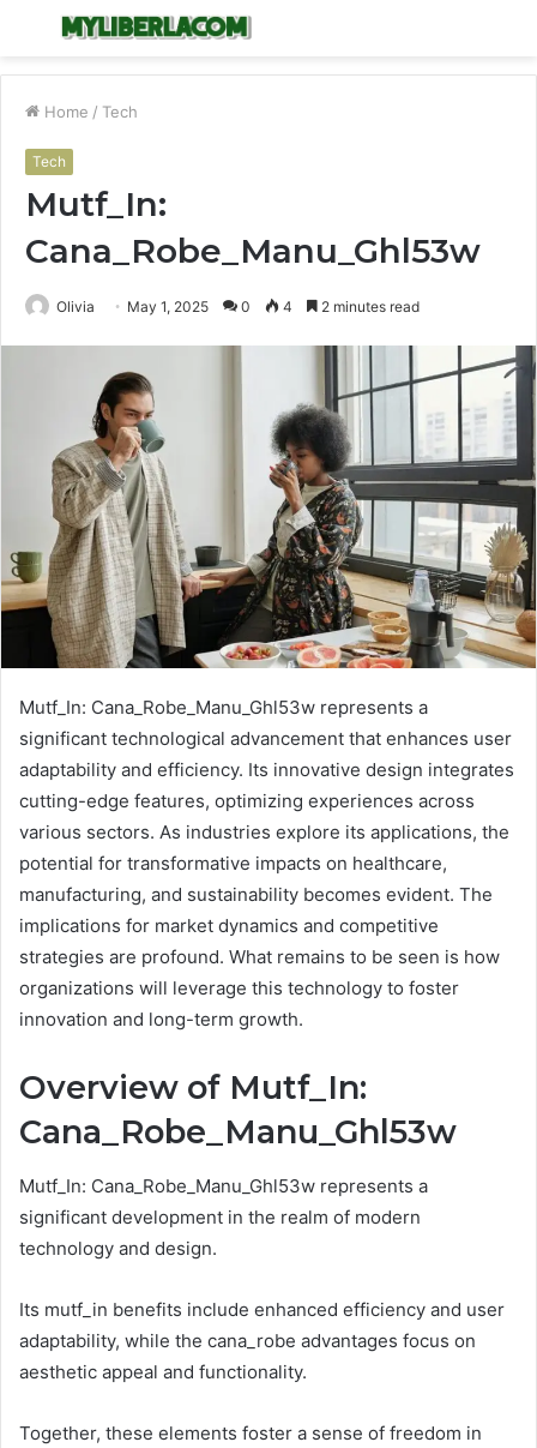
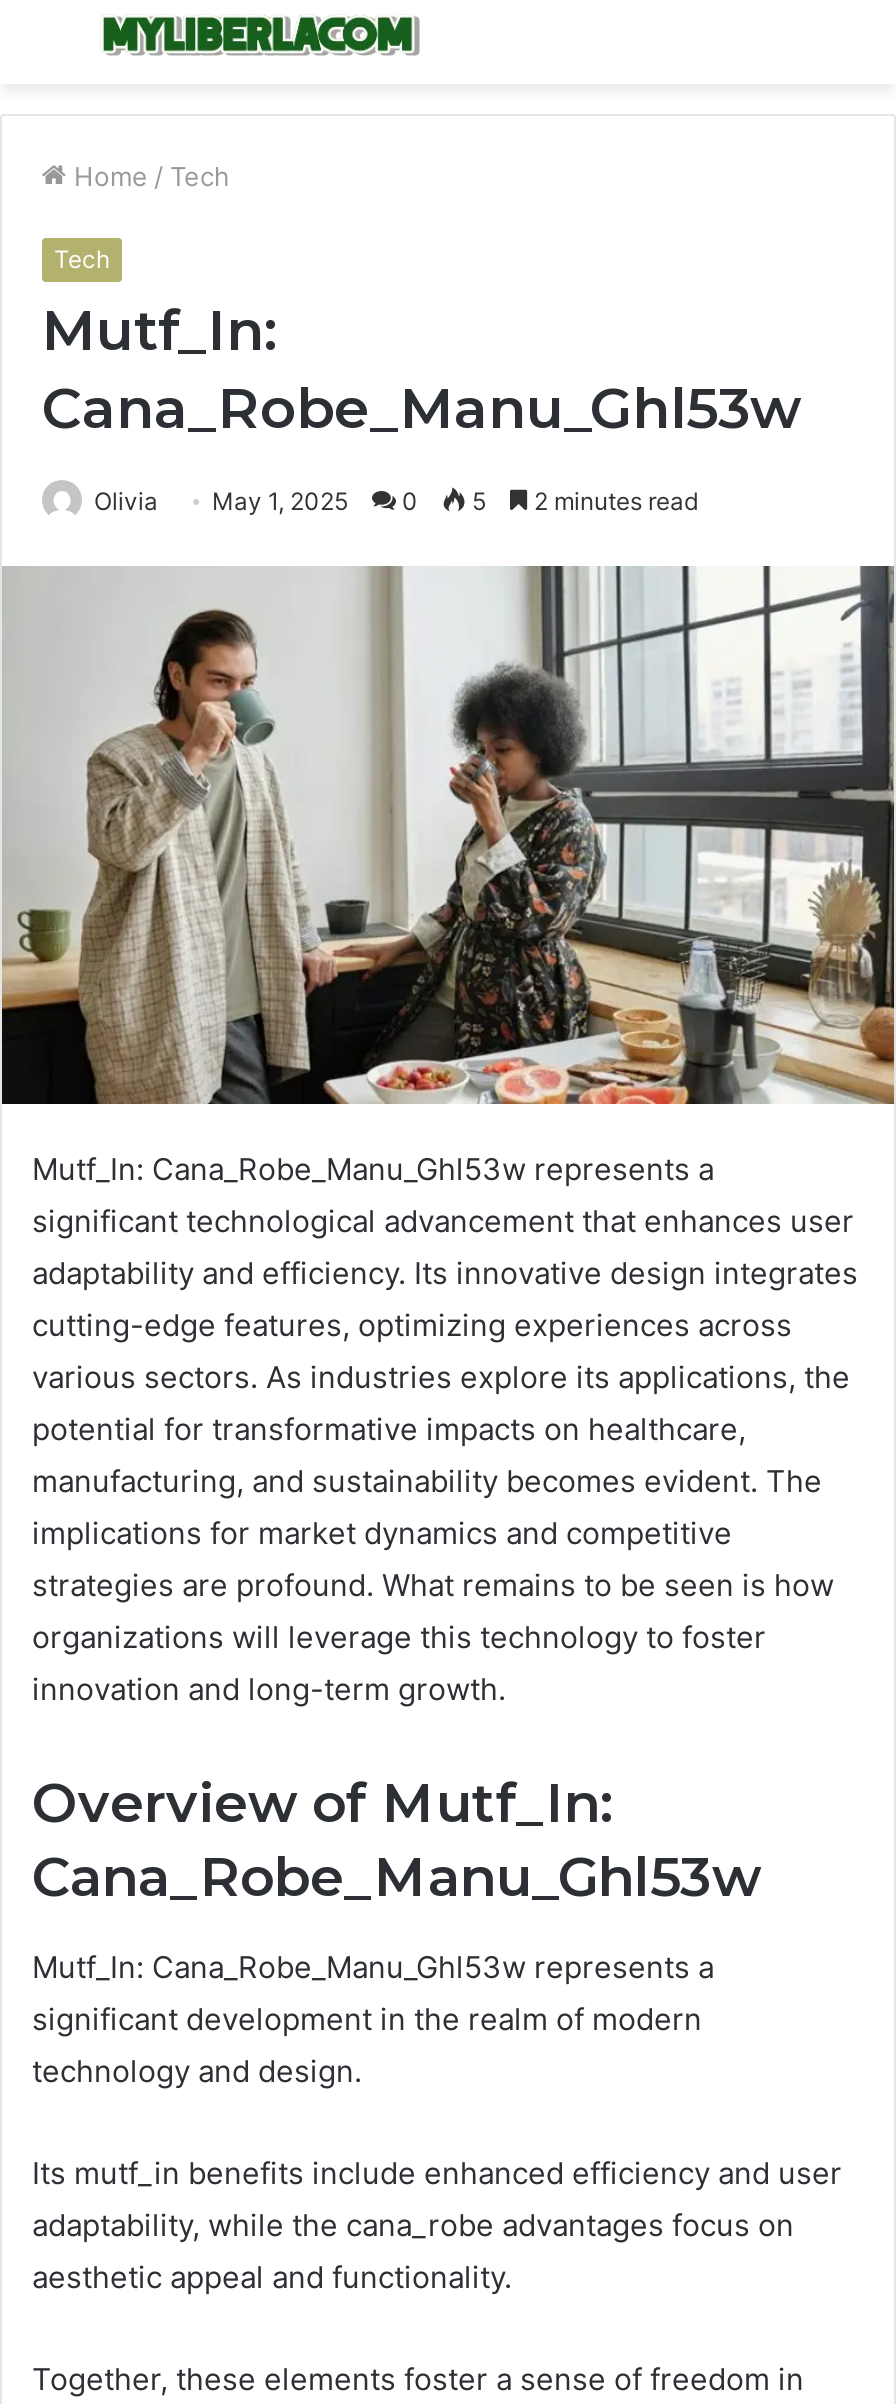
- Olivia May 1, 2025 0 4 2 minutes read
+ Olivia May 1, 2025 0 5 2 minutes read
